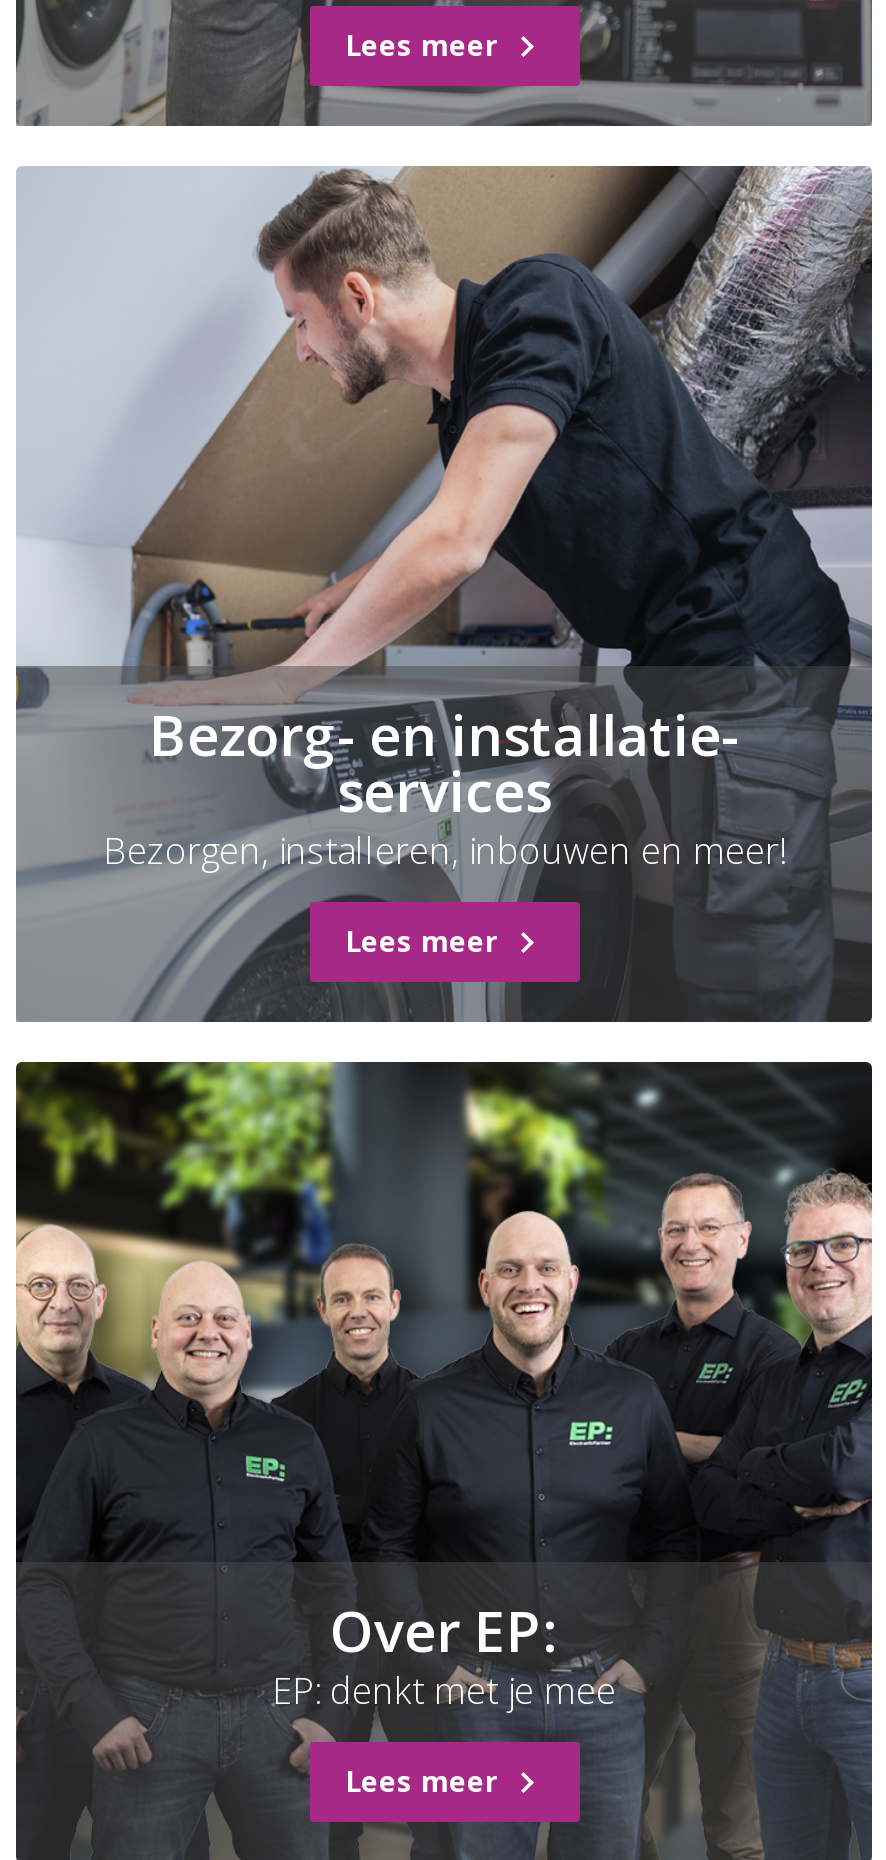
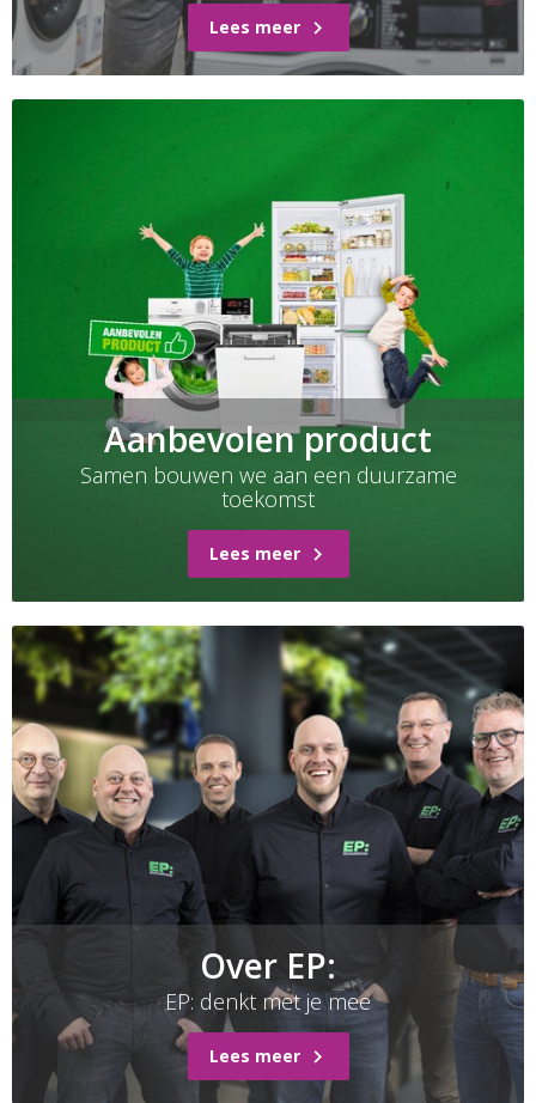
- [image]
- Bezorg- en installatie-
- services
- Bezorgen, installeren, inbouwen en meer!
+ [image]
+ Aanbevolen product
+ Samen bouwen we aan een duurzame
+ toekomst
